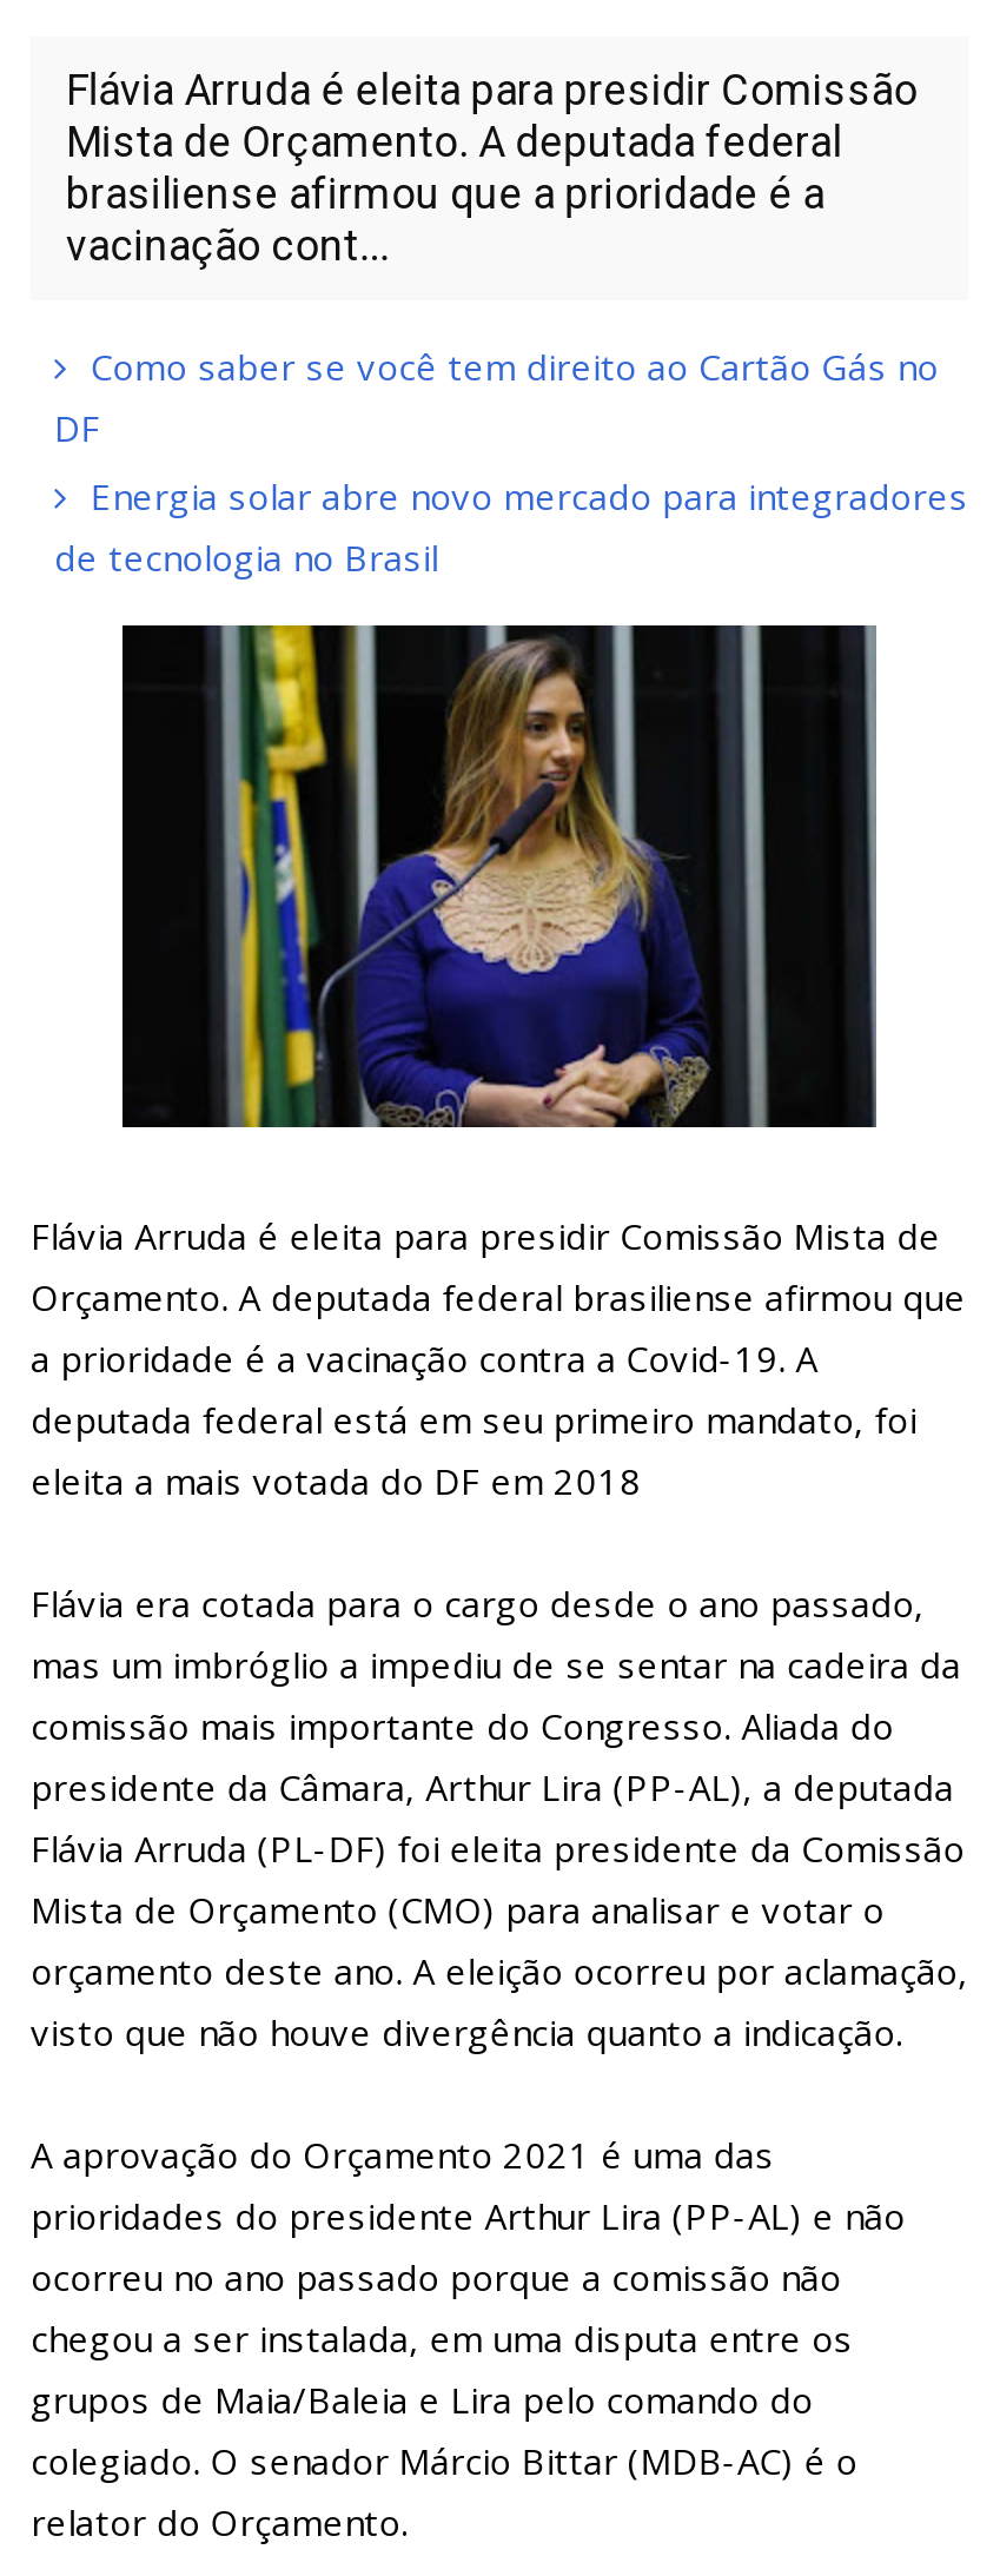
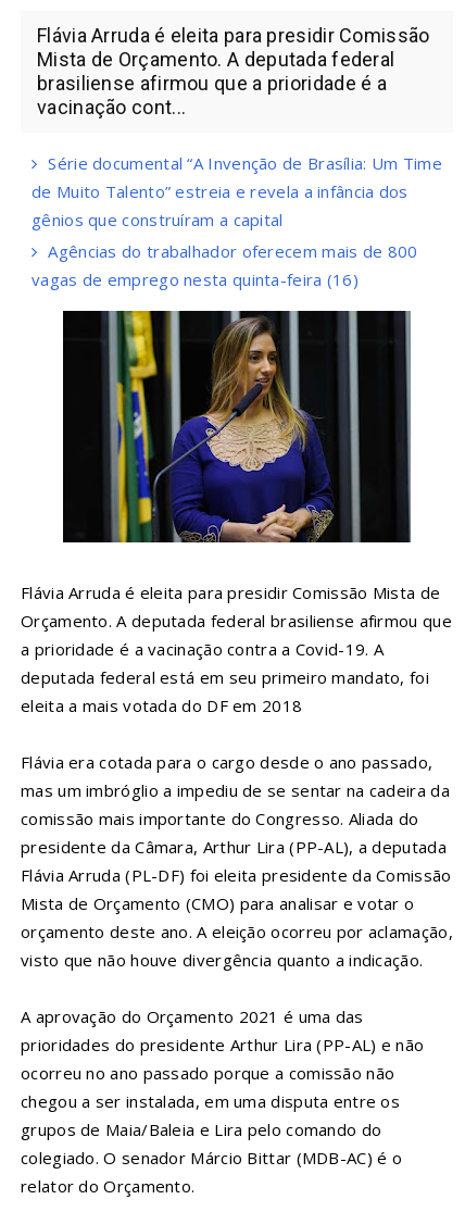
- Como saber se você tem direito ao Cartão Gás no
- DF
- Energia solar abre novo mercado para integradores
- de tecnologia no Brasil
+ Série documental “A Invenção de Brasília: Um Time
+ de Muito Talento” estreia e revela a infância dos
+ gênios que construíram a capital
+ Agências do trabalhador oferecem mais de 800
+ vagas de emprego nesta quinta-feira (16)
